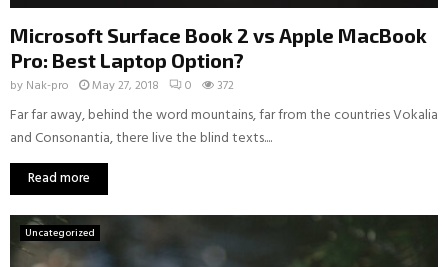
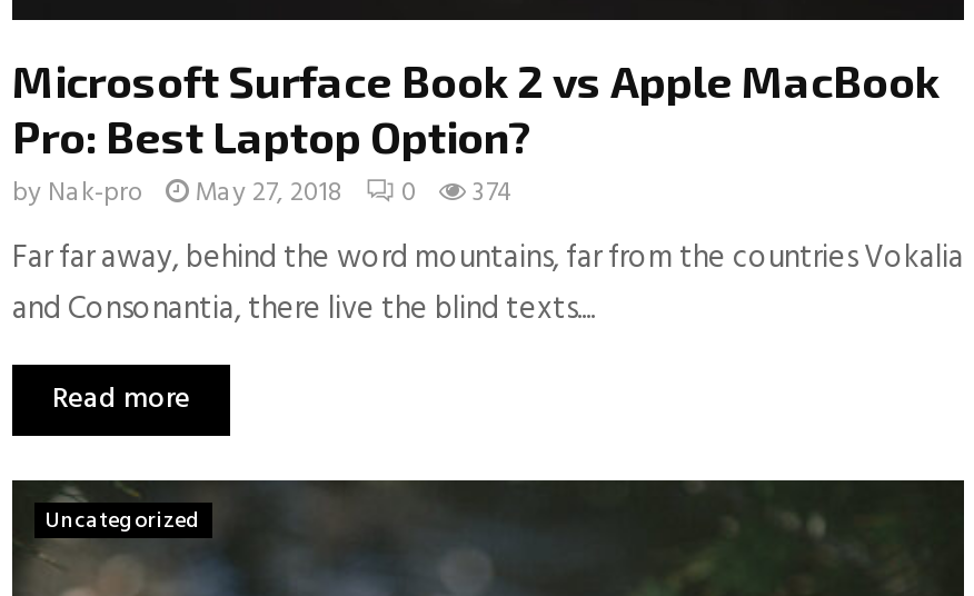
- by Nak-pro May 27, 2018 0 372
+ by Nak-pro May 27, 2018 0 374
